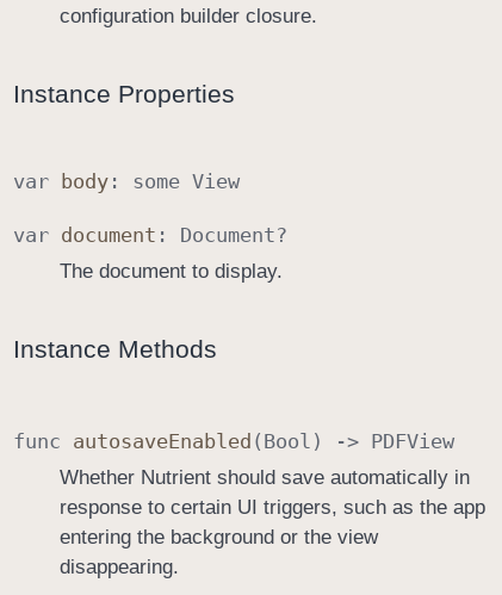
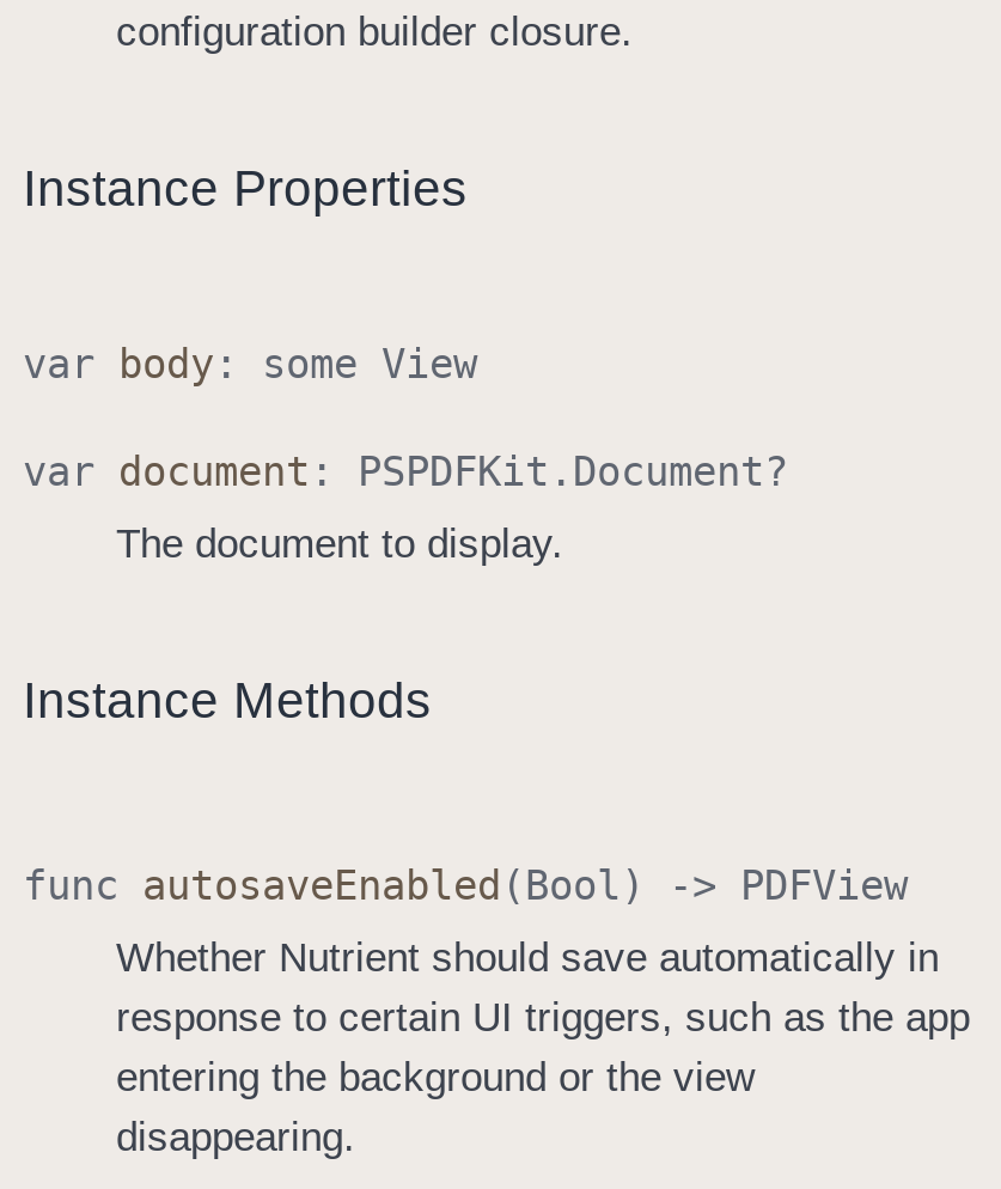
- var document: Document?
+ var document: PSPDFKit. Document?
